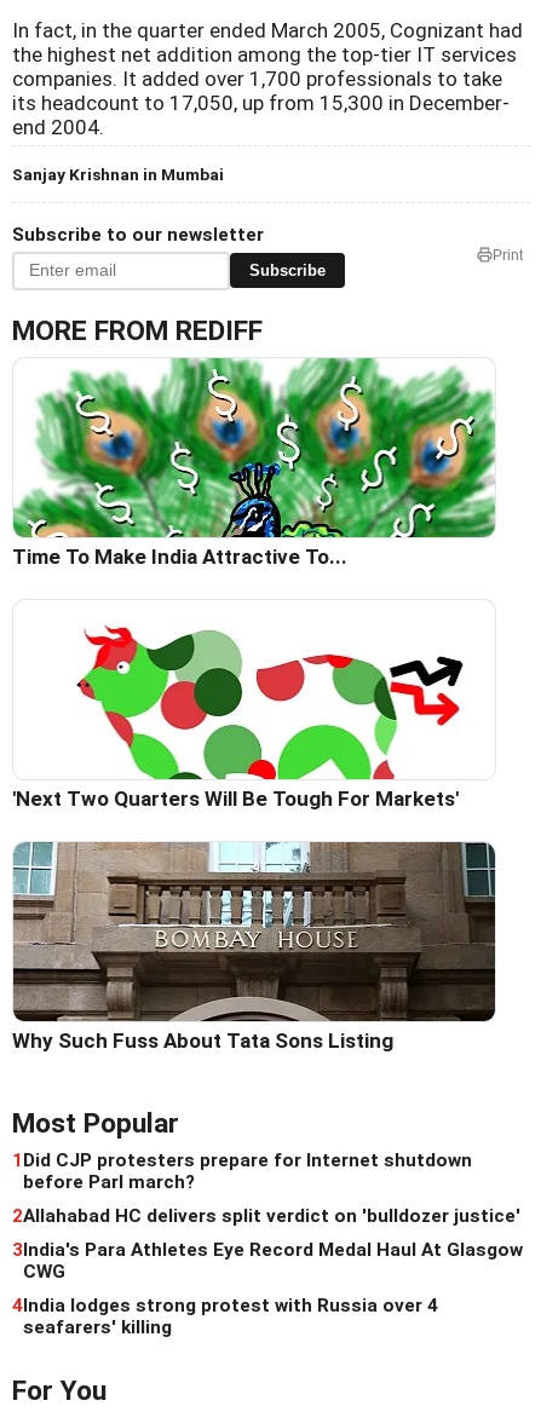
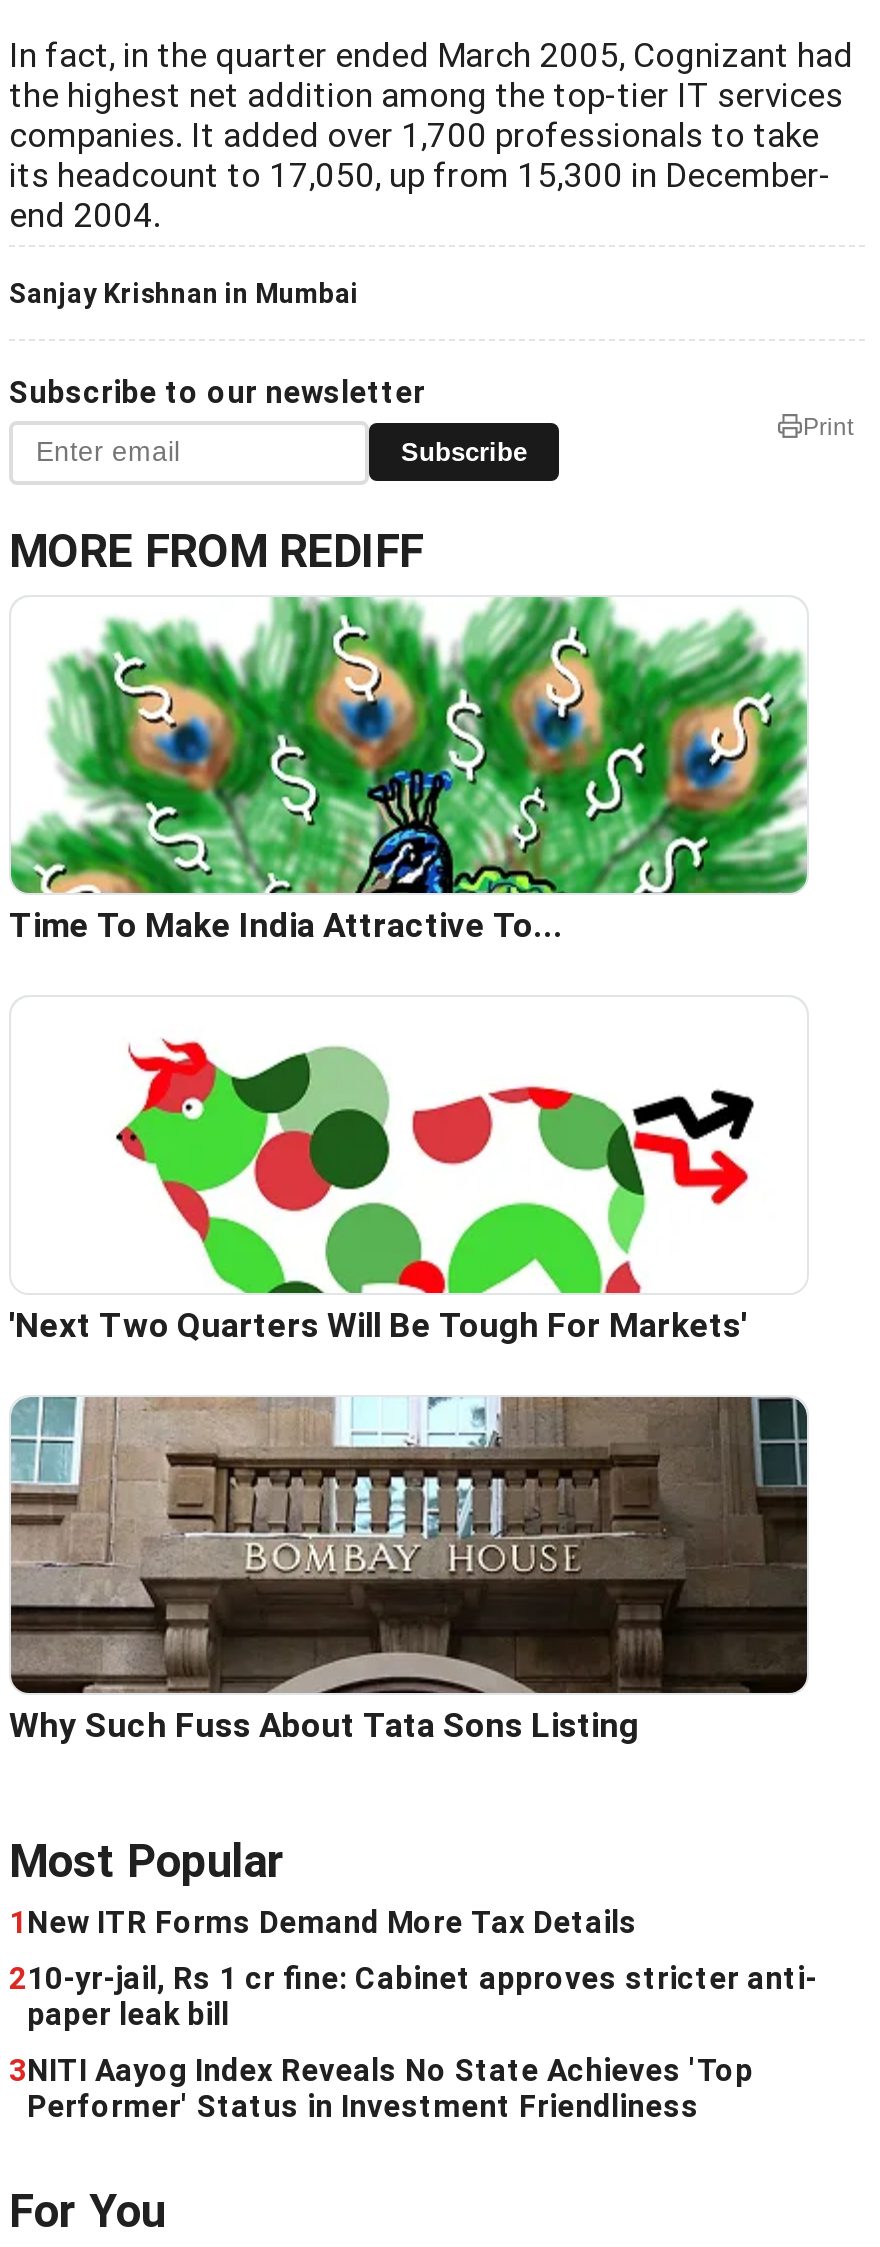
- 1 Did CJP protesters prepare for Internet shutdown
- before Parl march?
- 2Allahabad HC delivers split verdict on 'bulldozer justice'
- 3India's Para Athletes Eye Record Medal Haul At Glasgow
- CWG
- 4India lodges strong protest with Russia over 4
- seafarers' killing
+ 1 New ITR Forms Demand More Tax Details
+ 210-yr-jail, Rs 1 cr fine: Cabinet approves stricter anti-
+ paper leak bill
+ 3NITI Aayog Index Reveals No State Achieves 'Top
+ Performer' Status in Investment Friendliness
